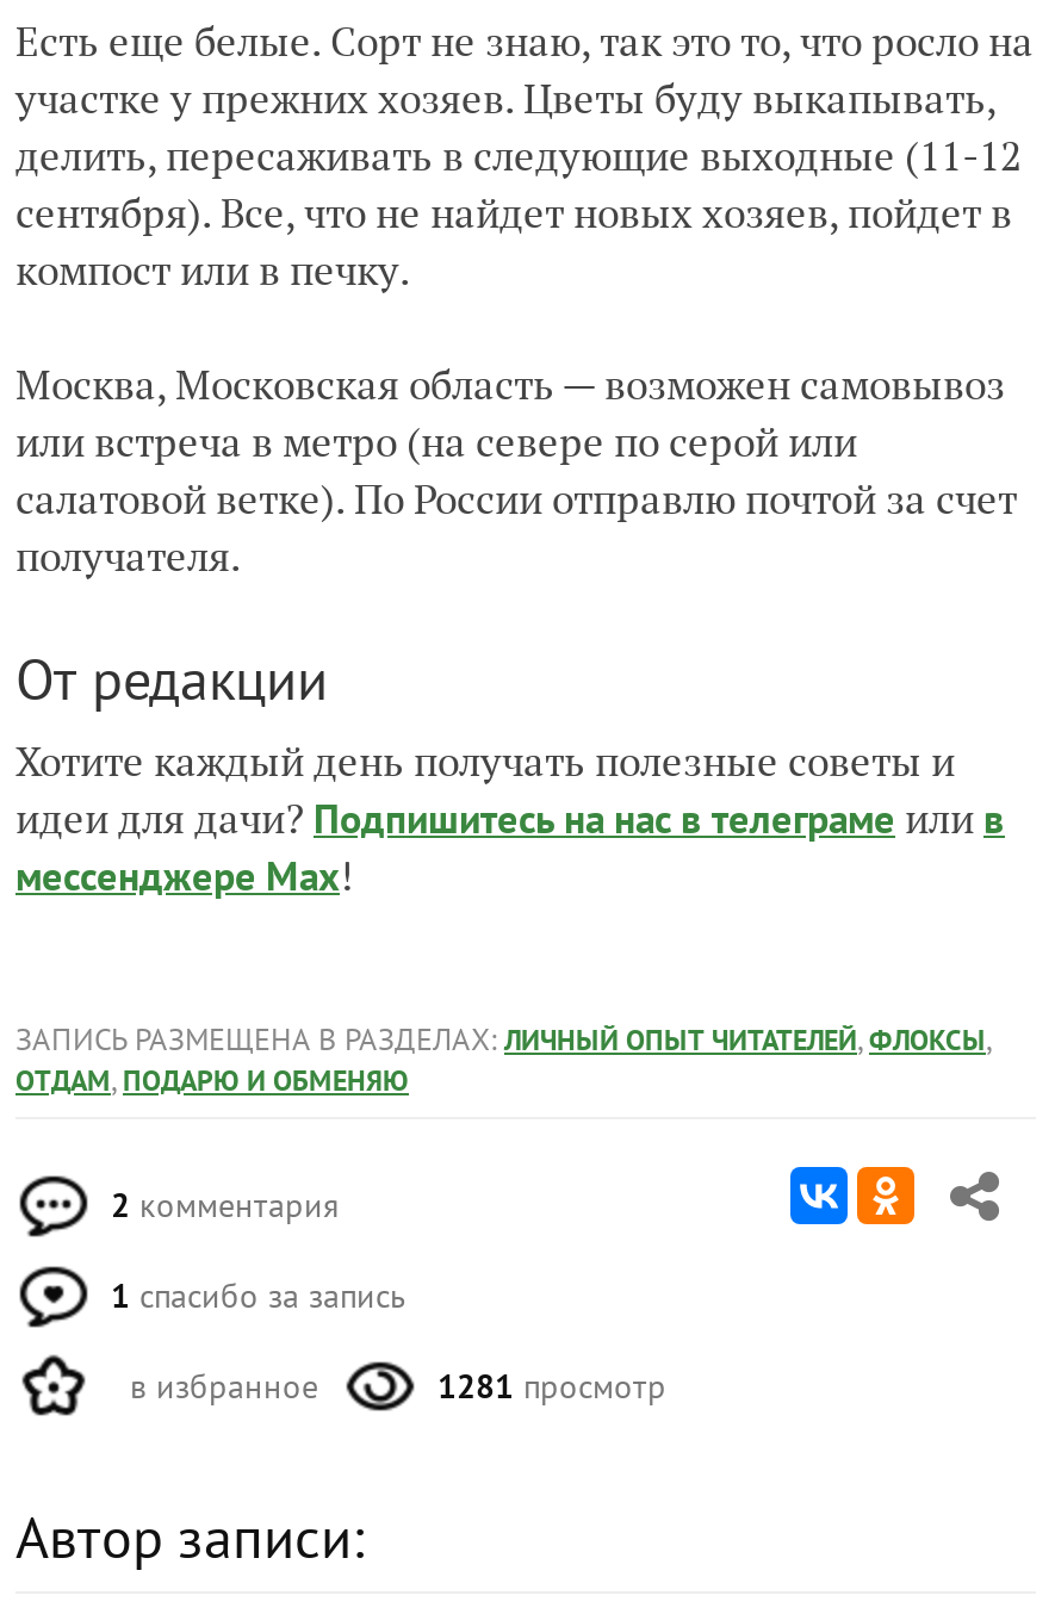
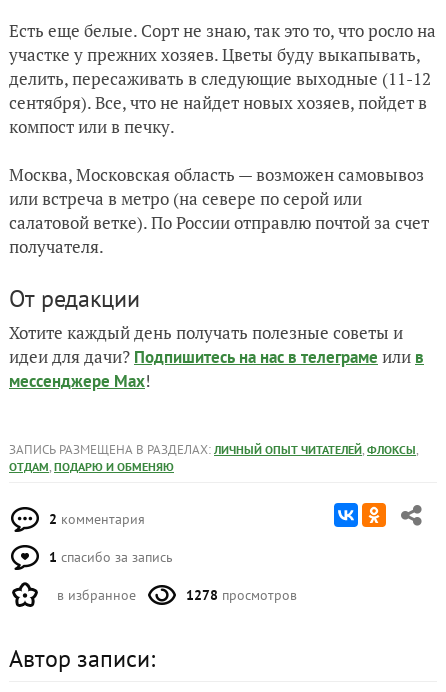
- 1281 просмотр
+ 1278 просмотров
